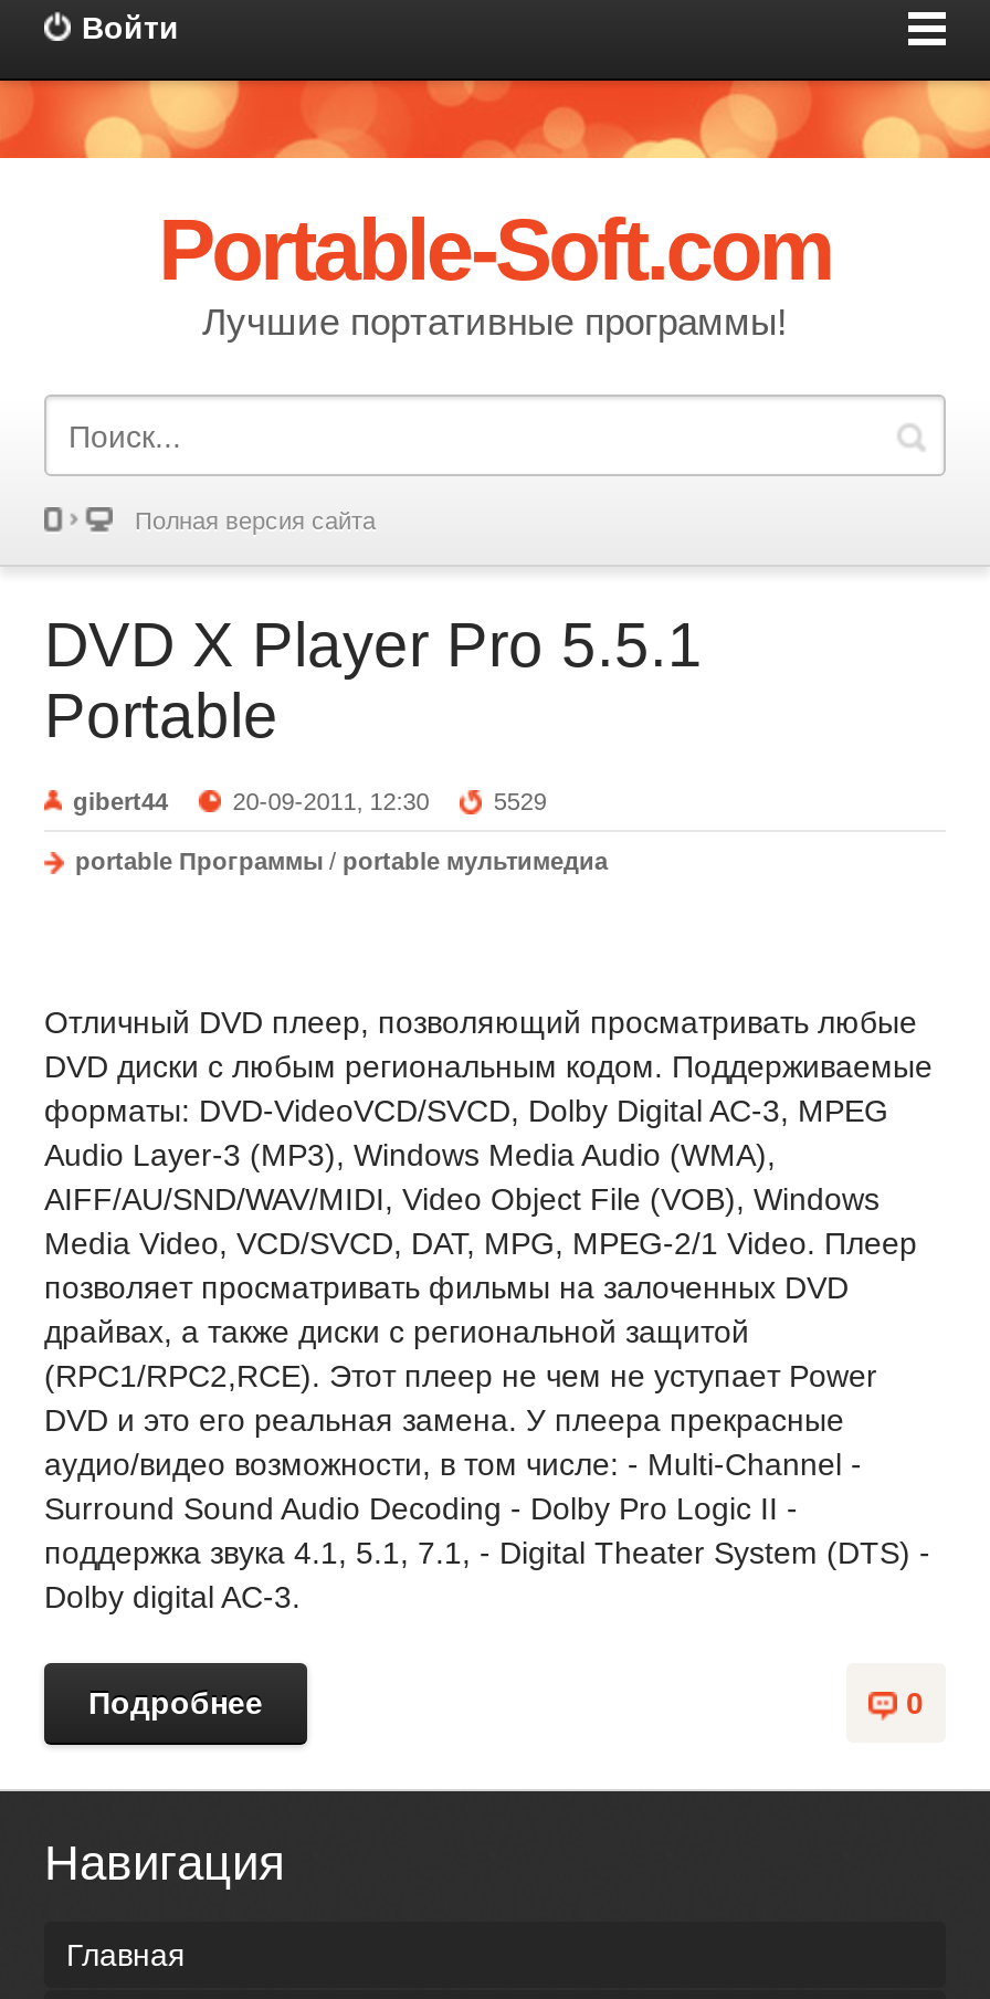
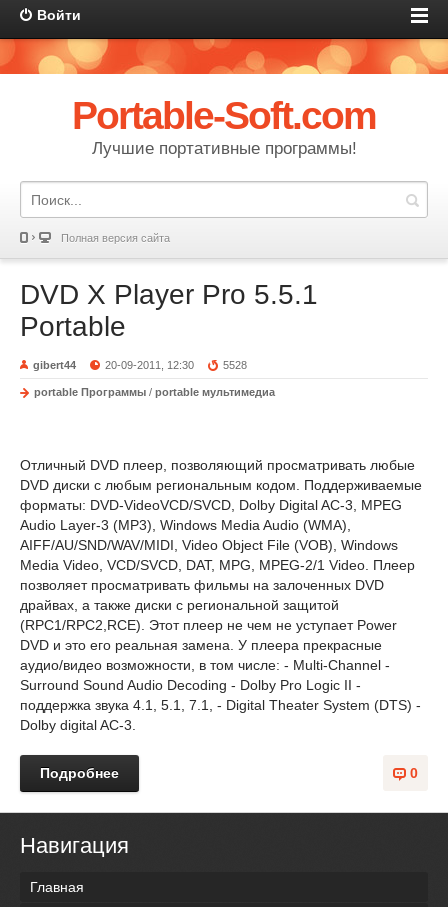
- 5529
+ 5528
